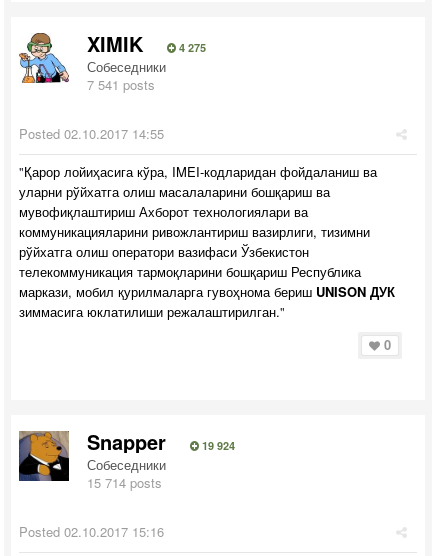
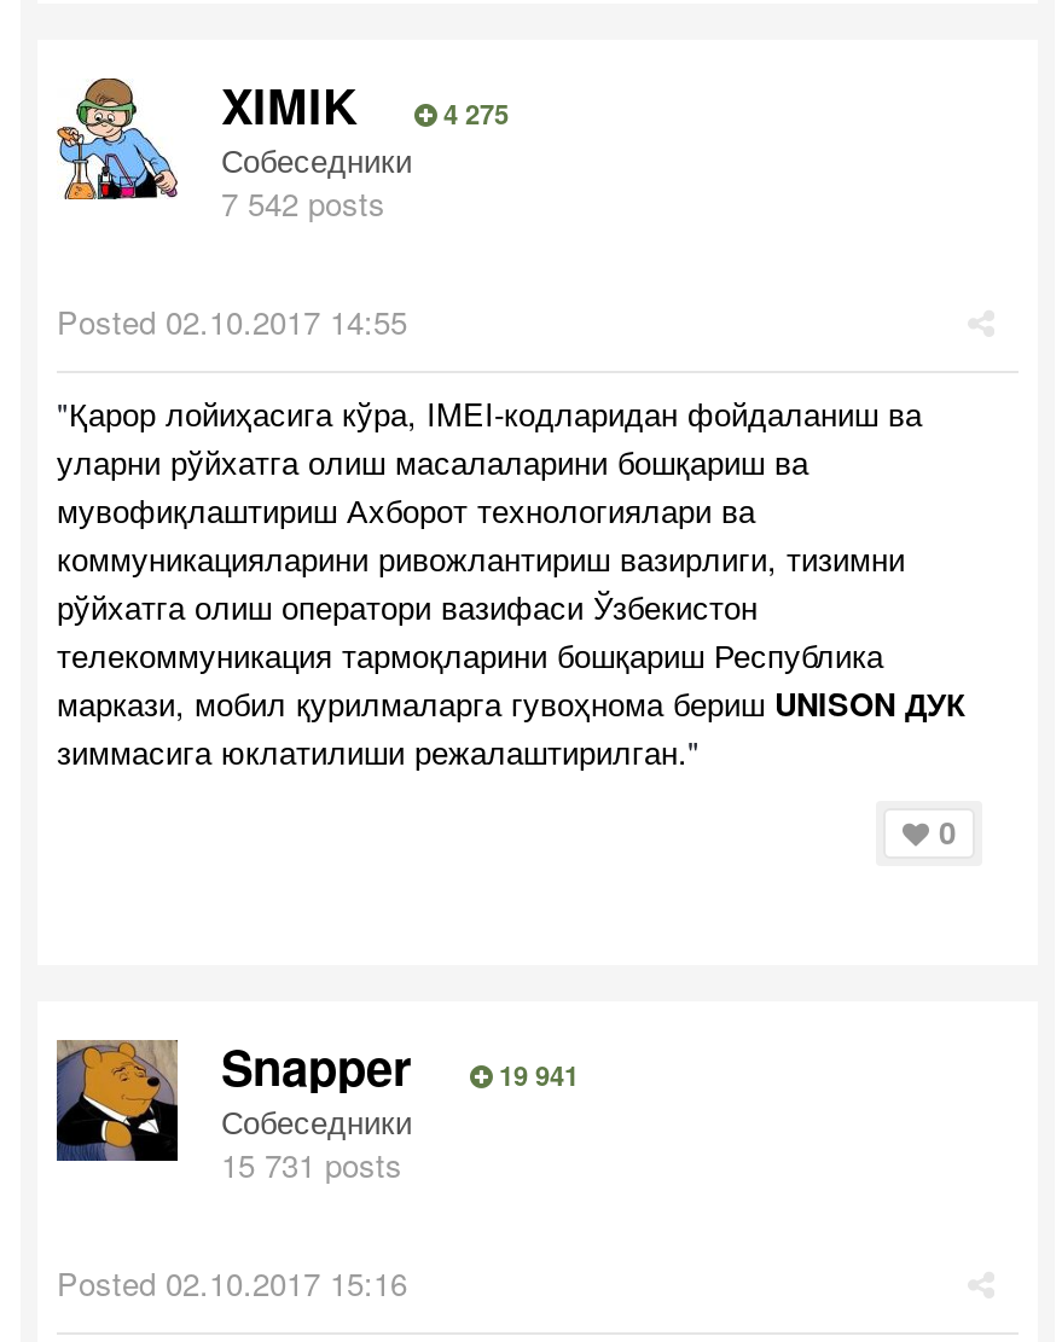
- 7 541 posts
+ 7 542 posts

- 19 924
+ 19 941

- 15 714 posts
+ 15 731 posts
